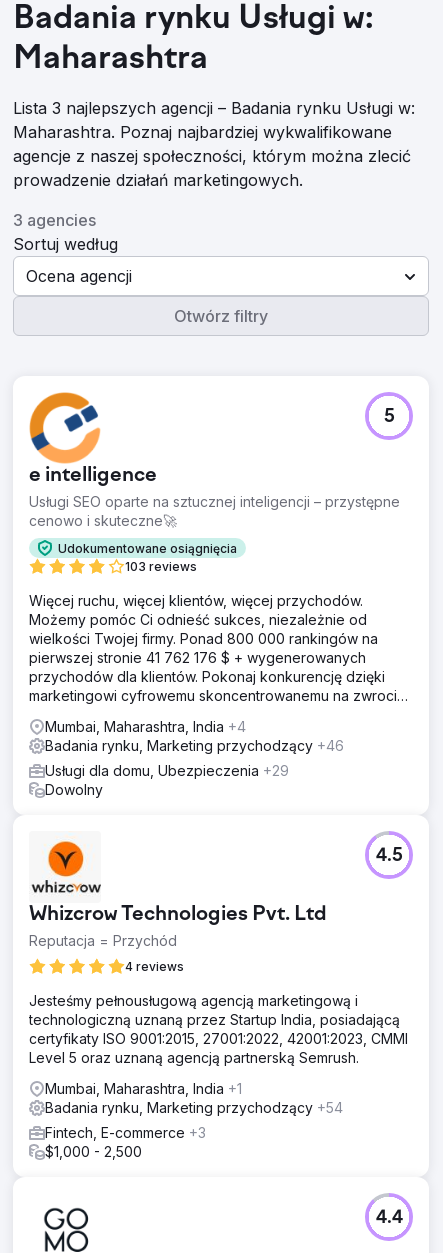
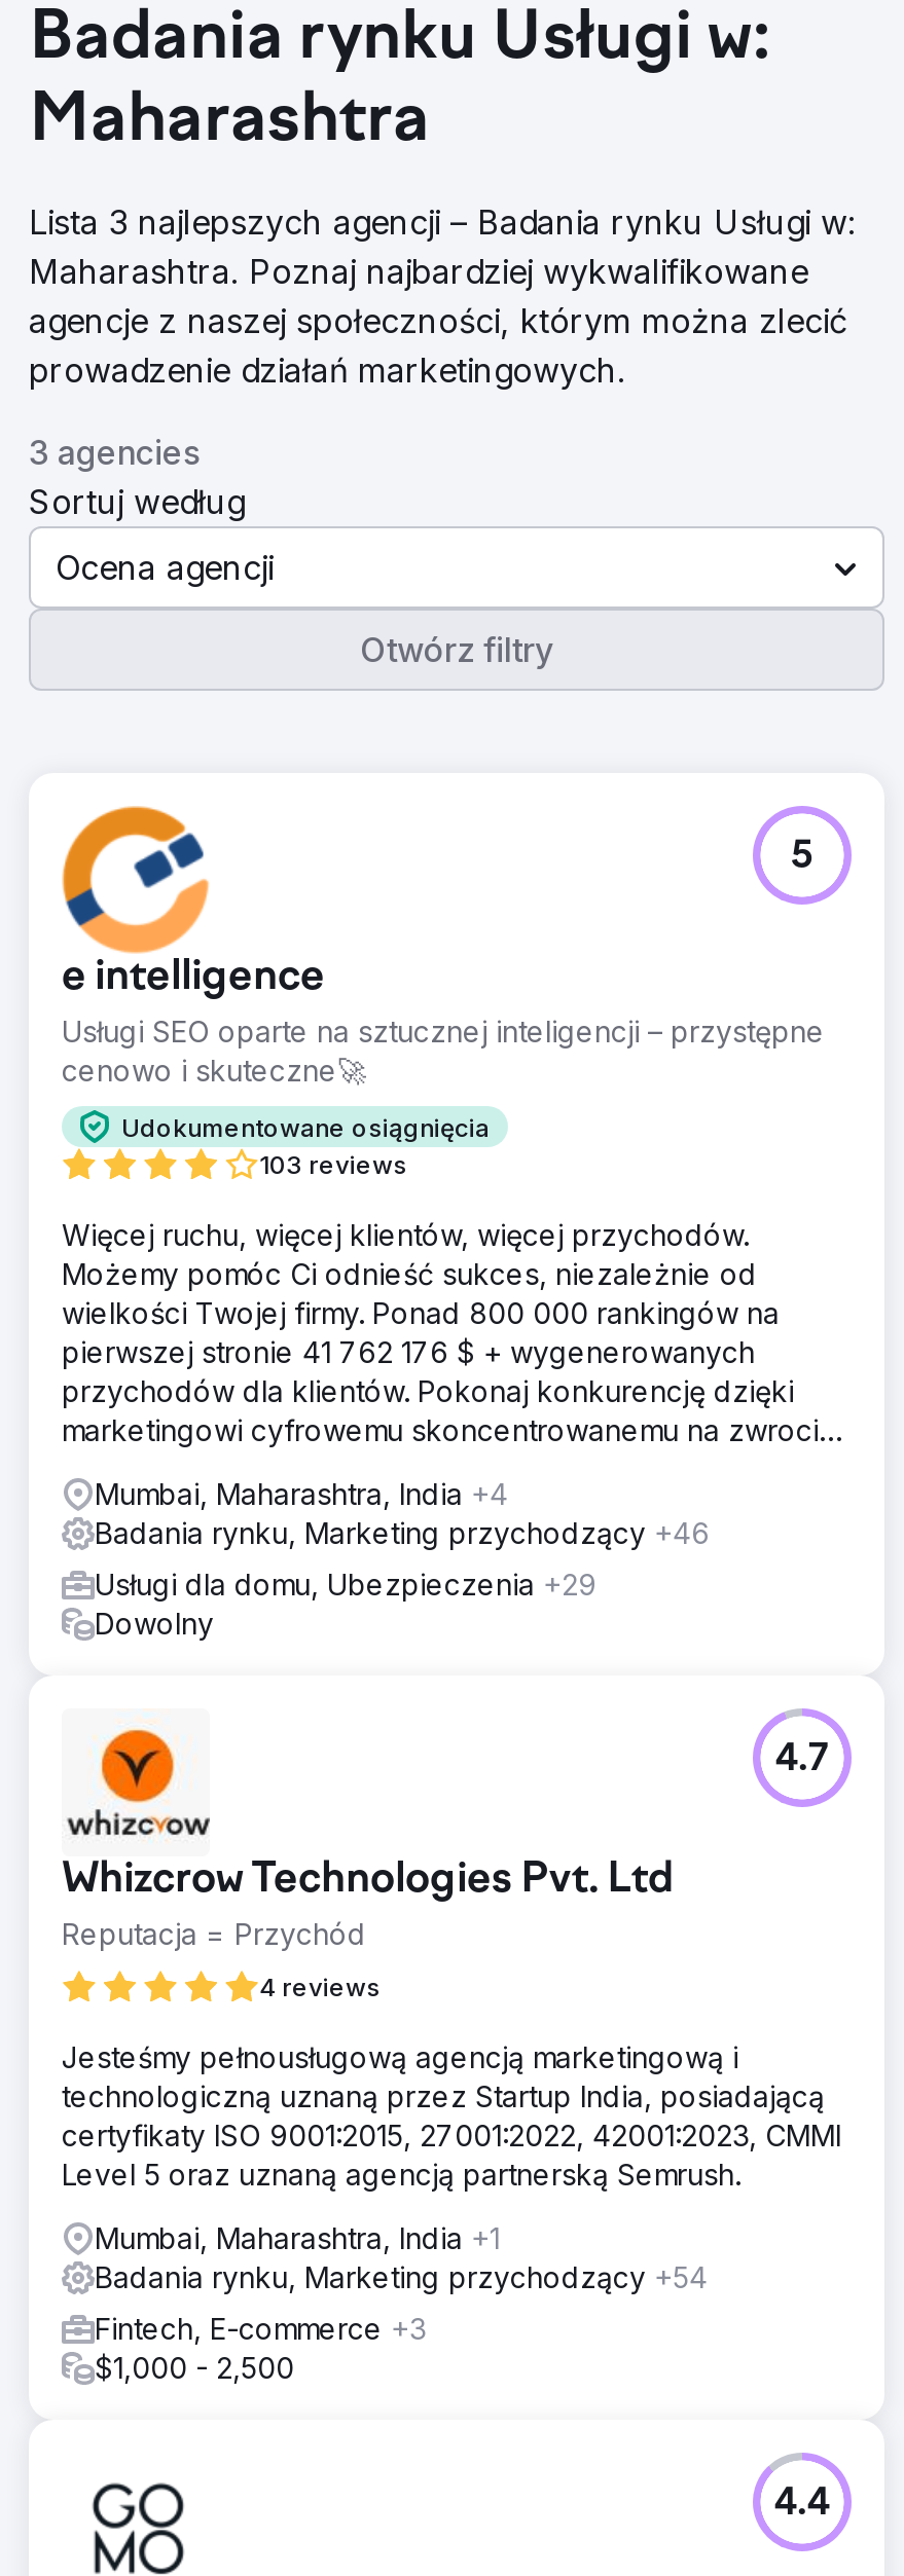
- 4.5
+ 4.7
